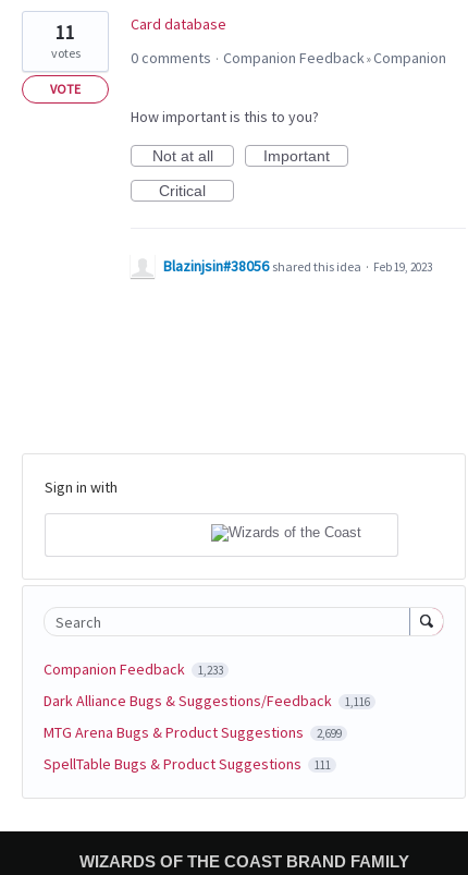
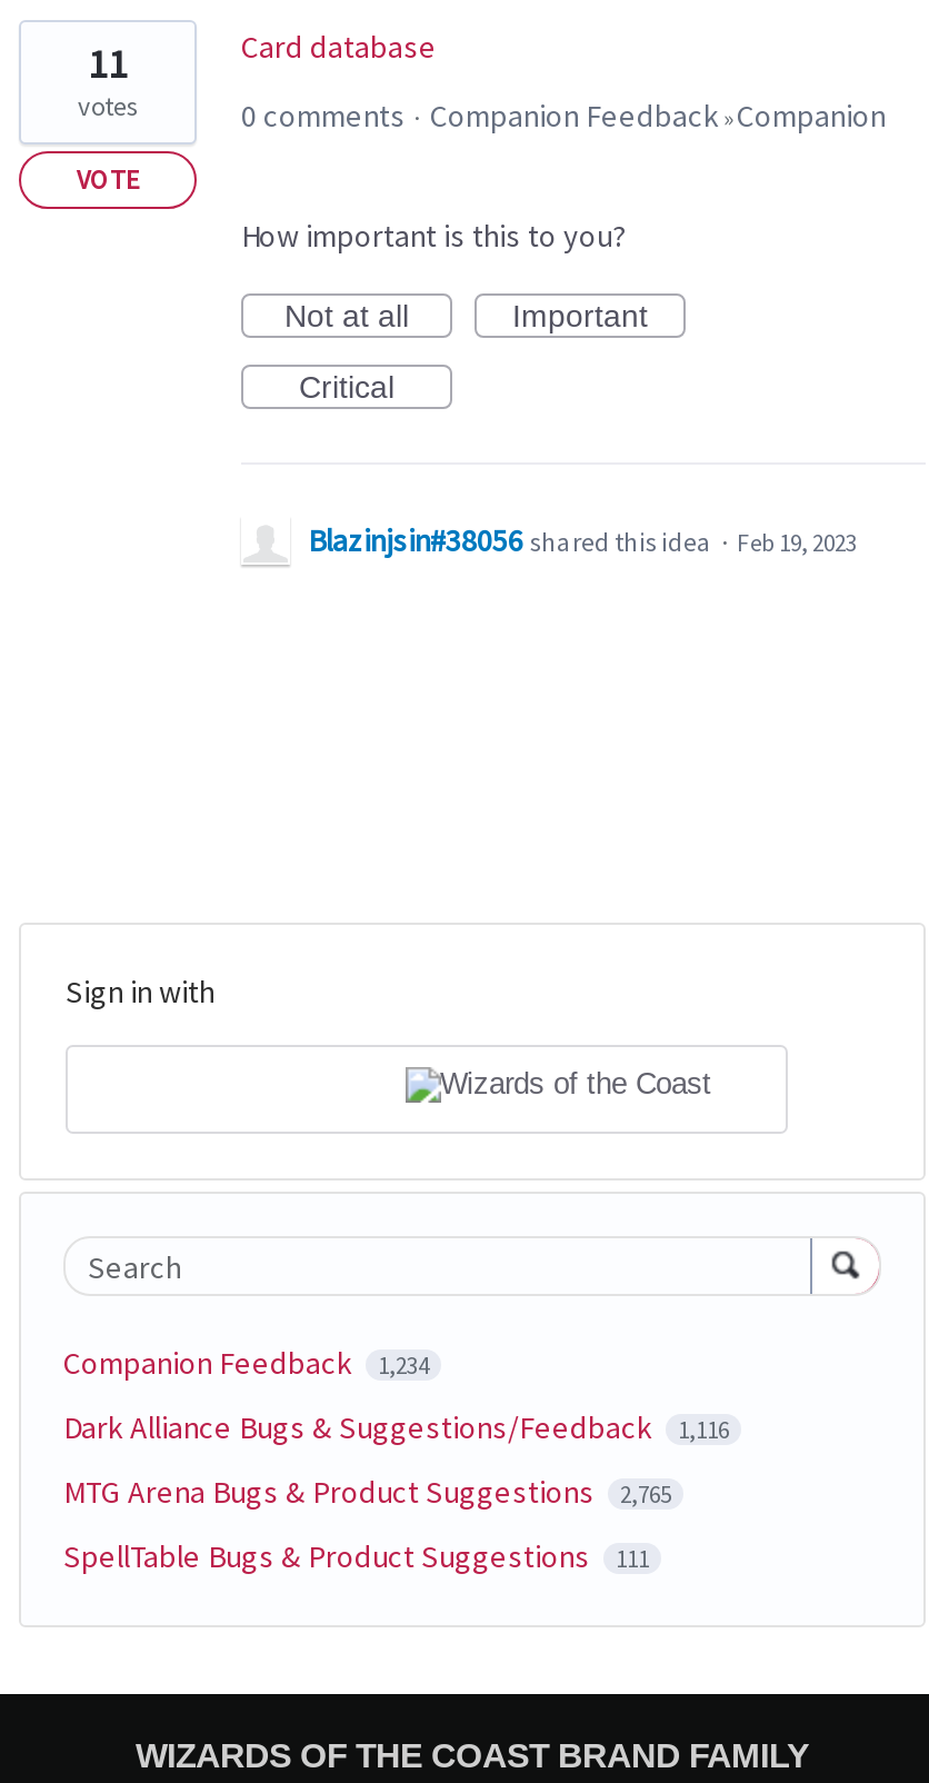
- Companion Feedback 1,233
+ Companion Feedback 1,234

- MTG Arena Bugs & Product Suggestions 2,699
+ MTG Arena Bugs & Product Suggestions 2,765
